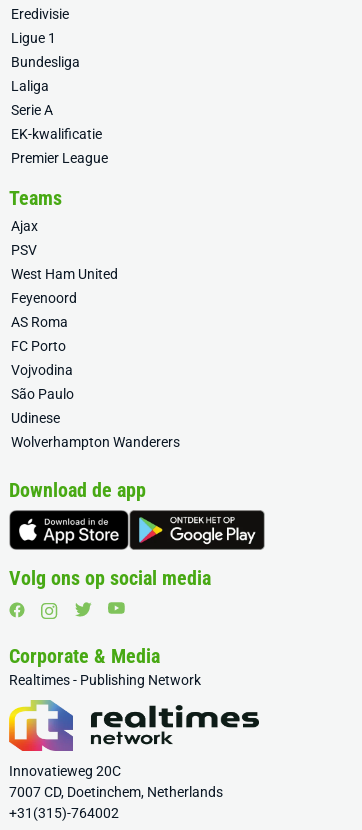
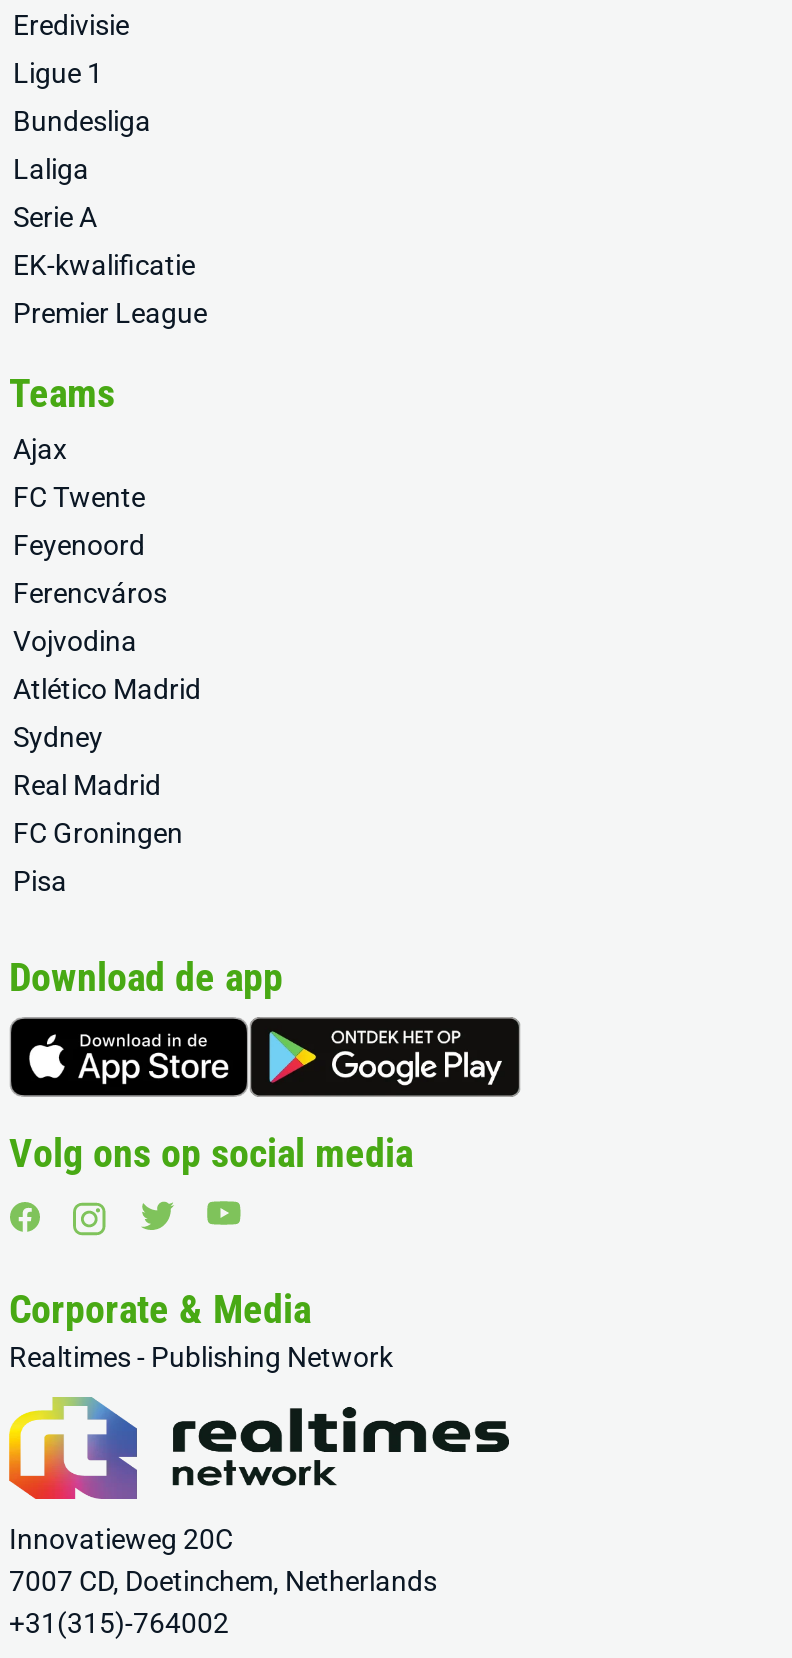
- PSV
- West Ham United
+ FC Twente

moved up: Feyenoord

- AS Roma
- FC Porto
+ Ferencváros

moved up: Vojvodina

- São Paulo
- Udinese
- Wolverhampton Wanderers
+ Atlético Madrid
+ Sydney
+ Real Madrid
+ FC Groningen
+ Pisa
